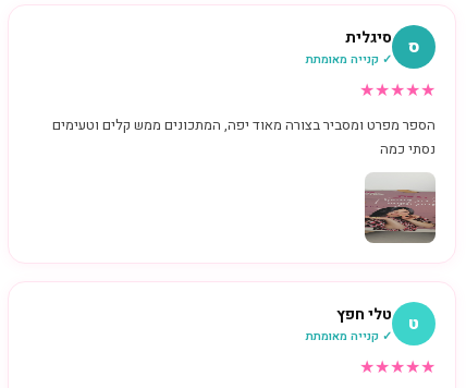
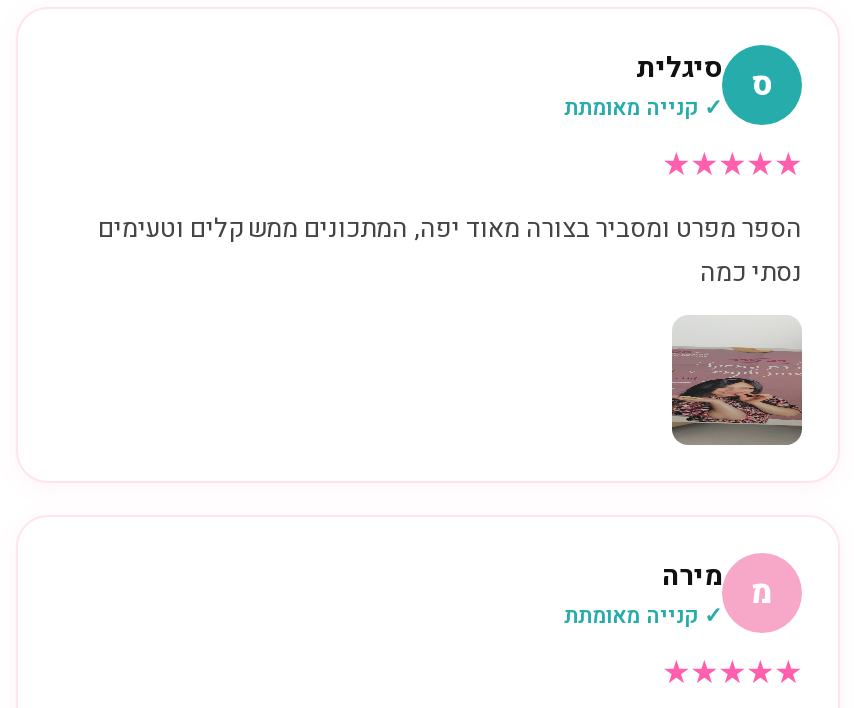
- ט
- טלי חפץ
+ מ
+ מירה
